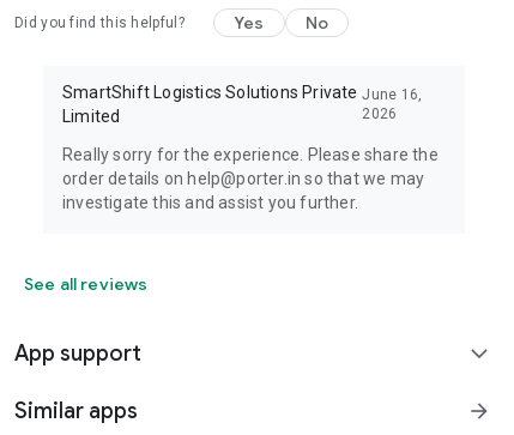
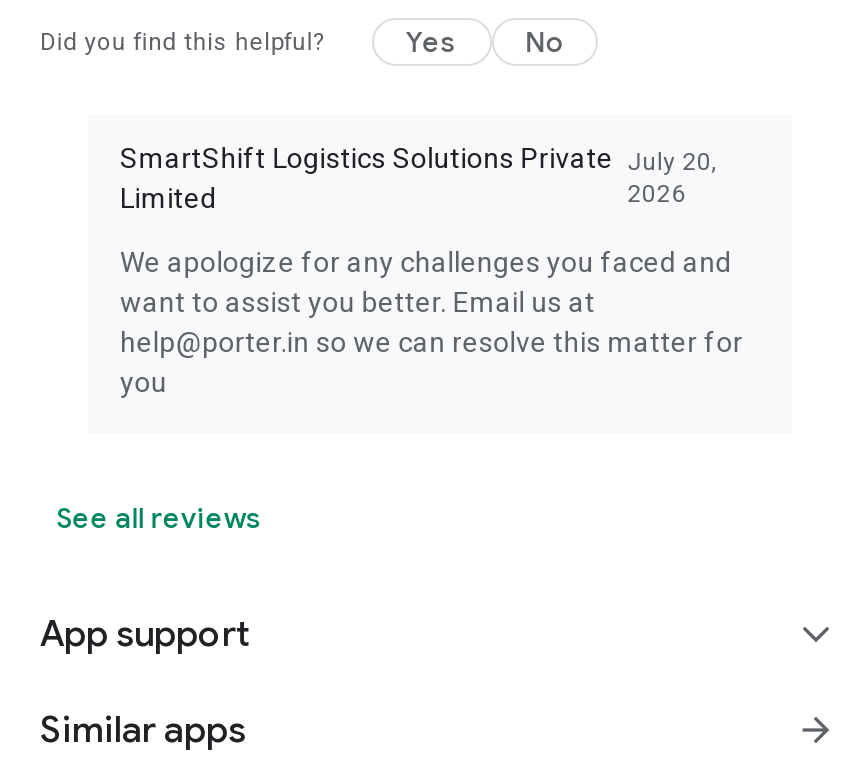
- SmartShift Logistics Solutions Private June 16,
+ SmartShift Logistics Solutions Private July 20,

- Really sorry for the experience. Please share the
- order details on help@porter.in so that we may
- investigate this and assist you further.
+ We apologize for any challenges you faced and
+ want to assist you better. Email us at
+ help@porter.in so we can resolve this matter for
+ you
